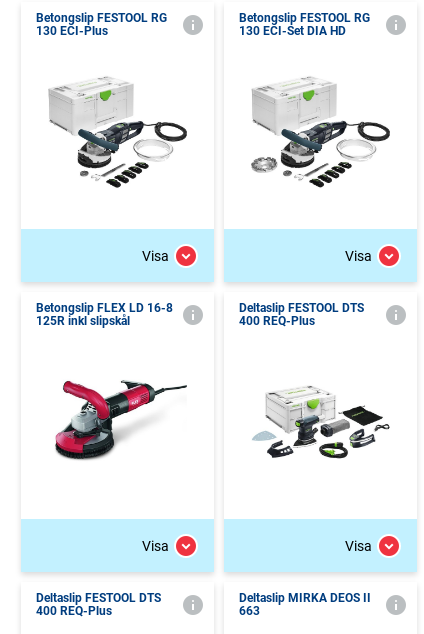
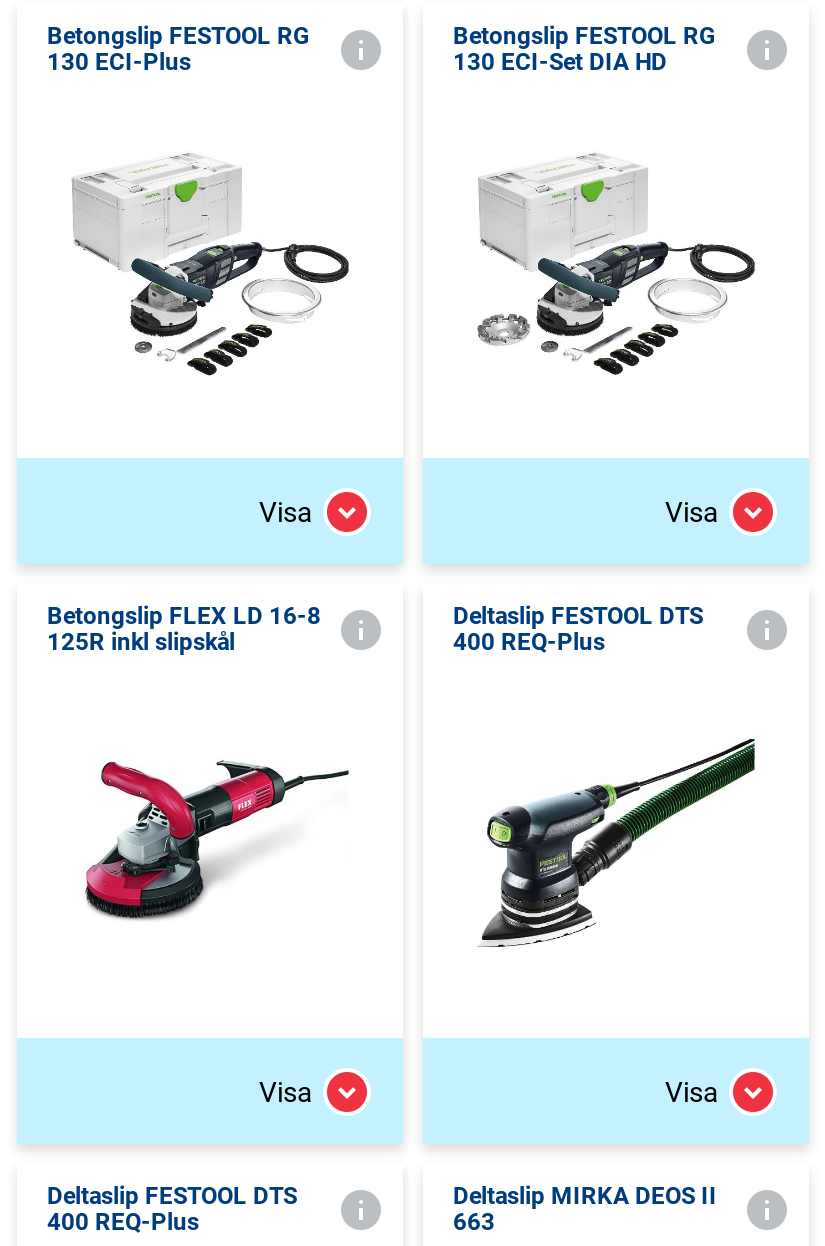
- [image]
+ [image]
